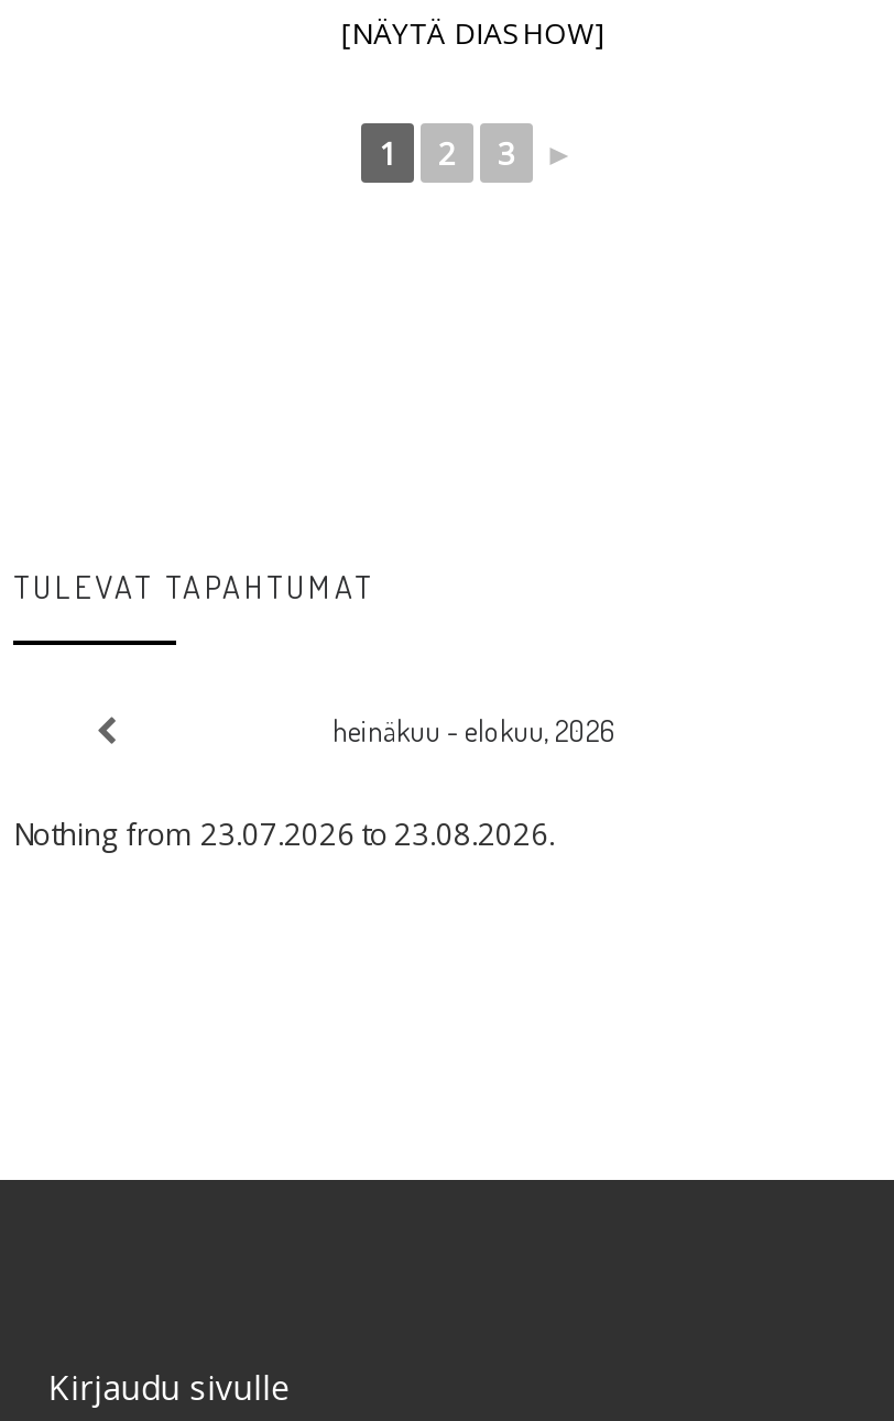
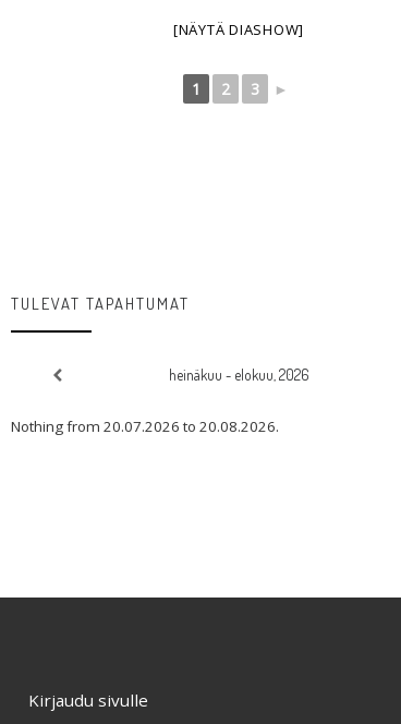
- Nothing from 23.07.2026 to 23.08.2026.
+ Nothing from 20.07.2026 to 20.08.2026.
